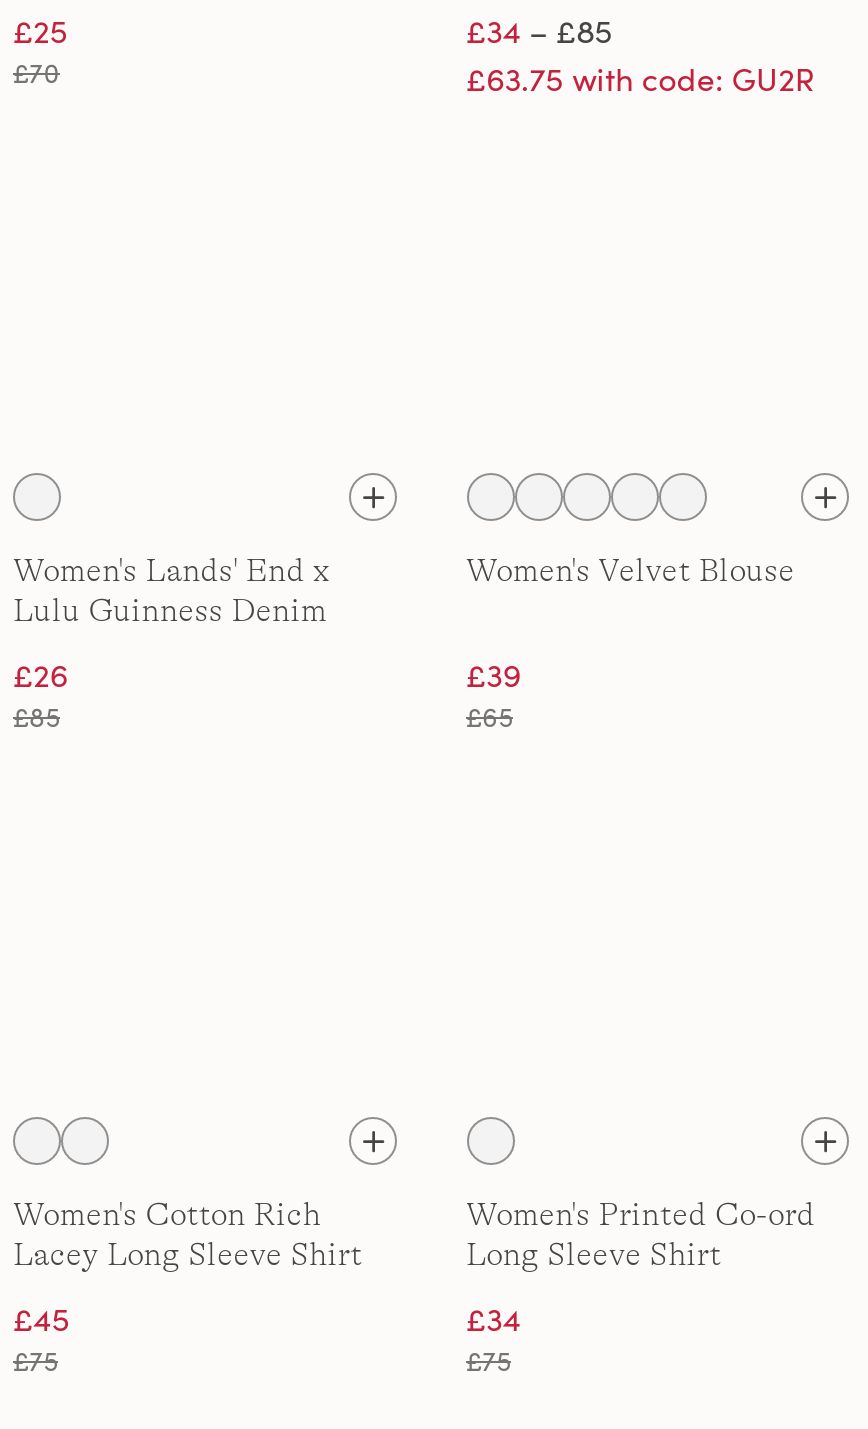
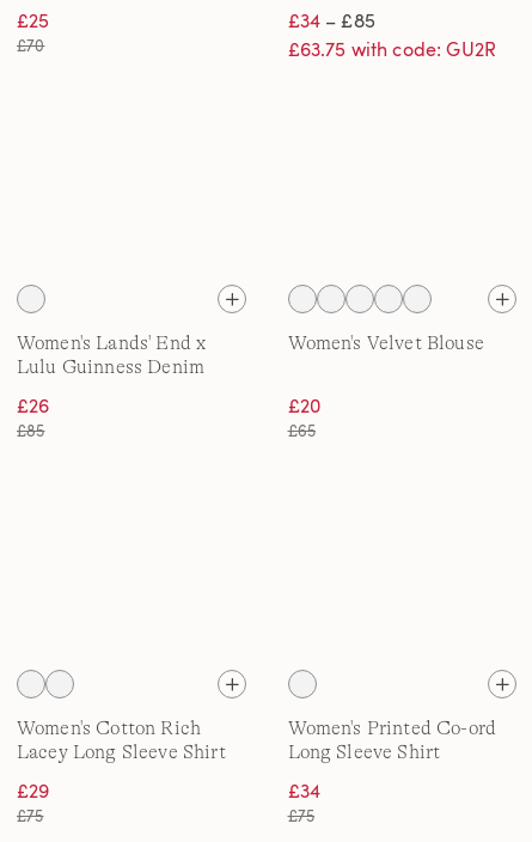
- £39
+ £20

- £45
+ £29
